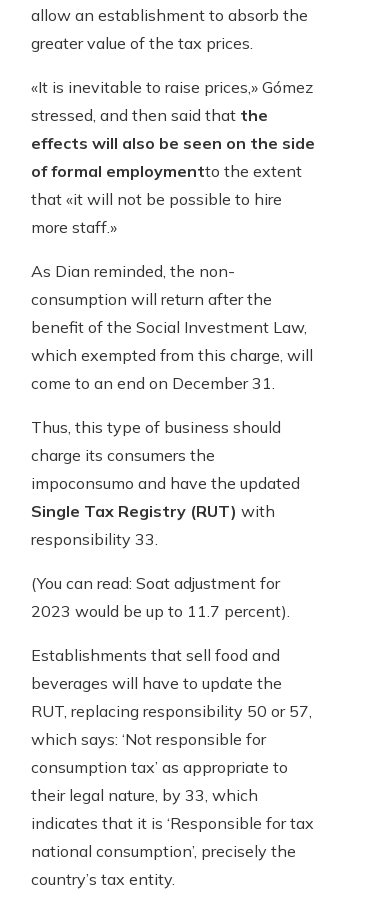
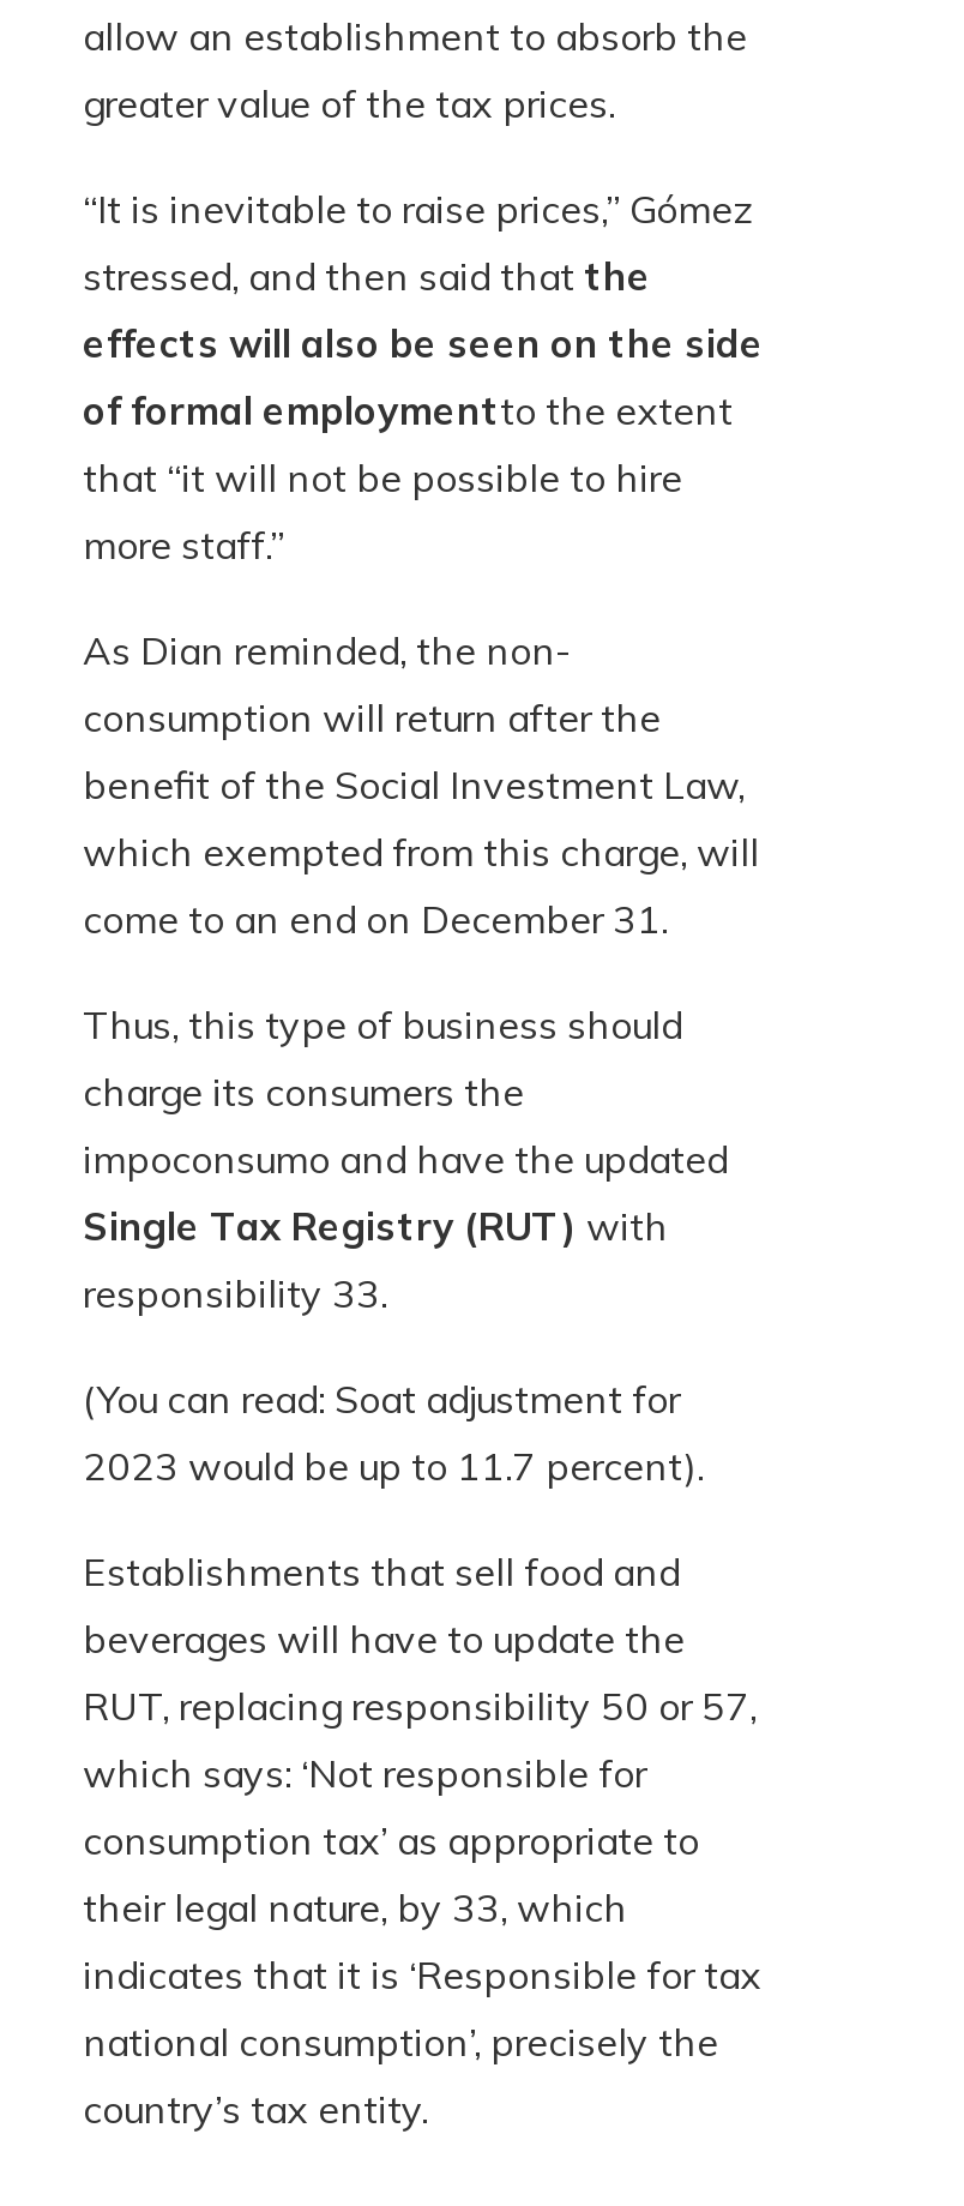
- «It is inevitable to raise prices,» Gómez
+ “It is inevitable to raise prices,” Gómez

- that «it will not be possible to hire
+ that “it will not be possible to hire

- more staff.»
+ more staff.”
